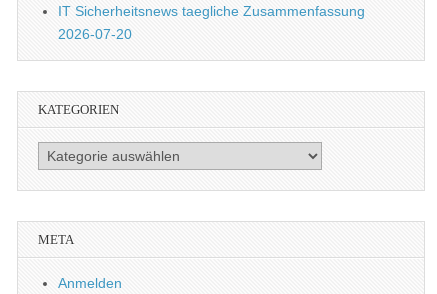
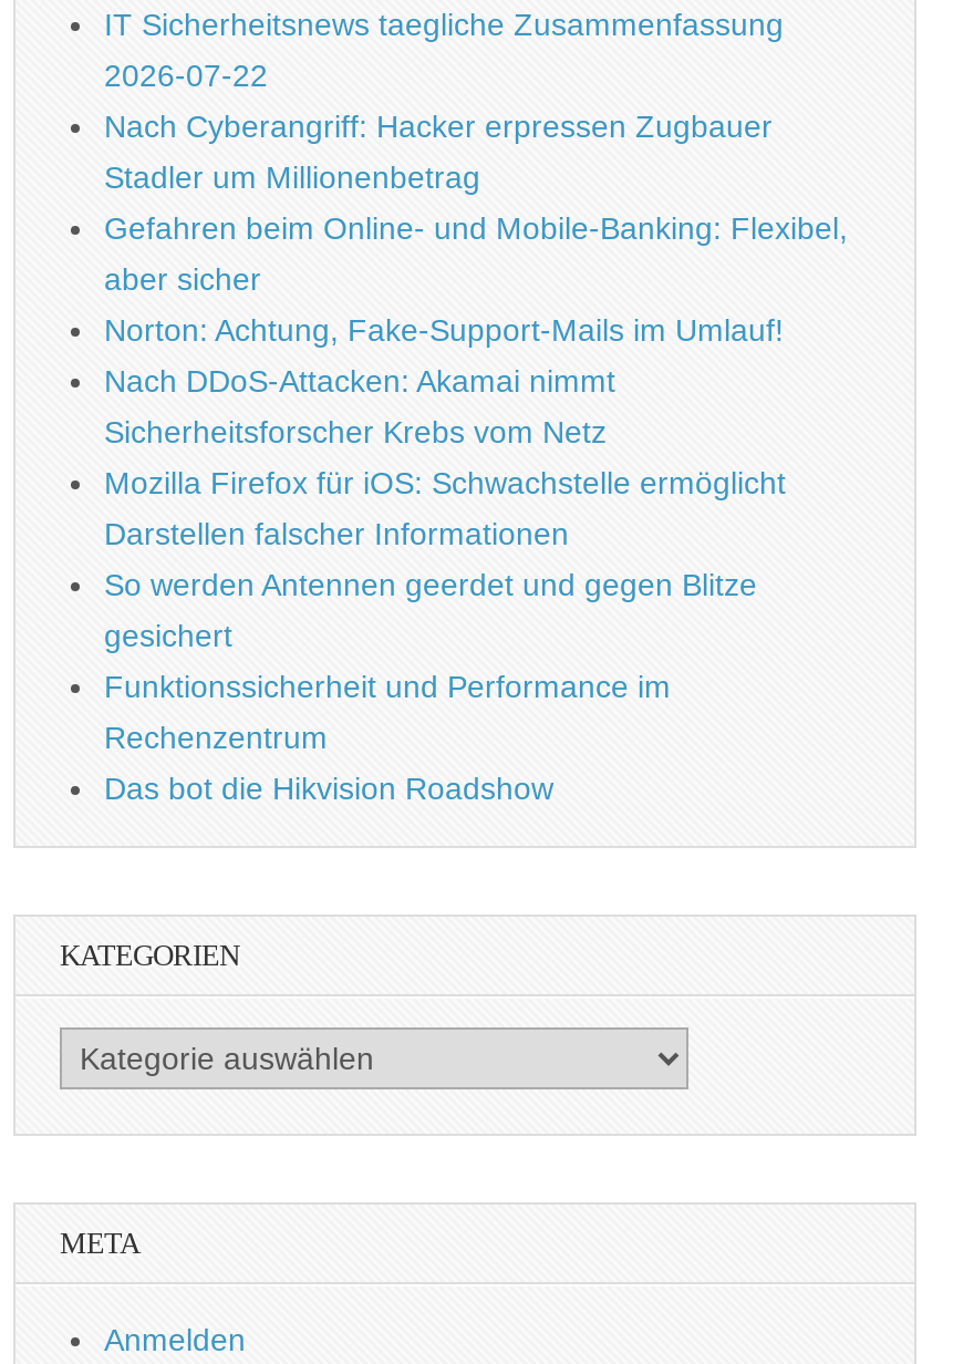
- 2026-07-20
+ 2026-07-22
+ Nach Cyberangriff: Hacker erpressen Zugbauer
+ Stadler um Millionenbetrag
+ Gefahren beim Online- und Mobile-Banking: Flexibel,
+ aber sicher
+ Norton: Achtung, Fake-Support-Mails im Umlauf!
+ Nach DDoS-Attacken: Akamai nimmt
+ Sicherheitsforscher Krebs vom Netz
+ Mozilla Firefox für iOS: Schwachstelle ermöglicht
+ Darstellen falscher Informationen
+ So werden Antennen geerdet und gegen Blitze
+ gesichert
+ Funktionssicherheit und Performance im
+ Rechenzentrum
+ Das bot die Hikvision Roadshow
